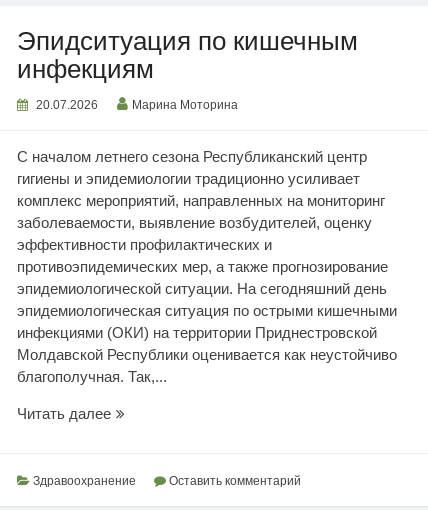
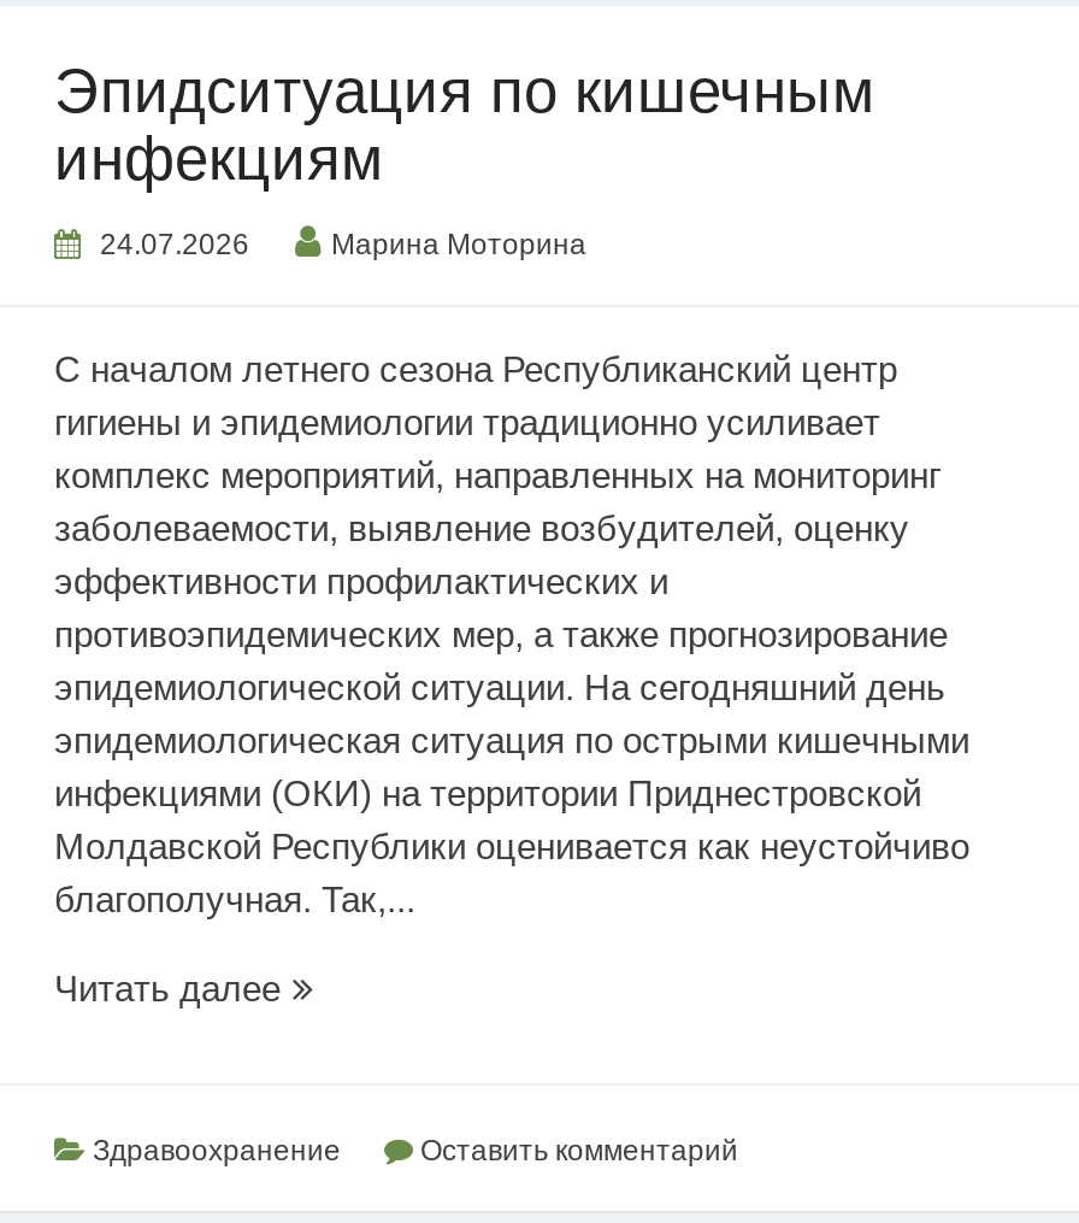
- 20.07.2026
+ 24.07.2026
